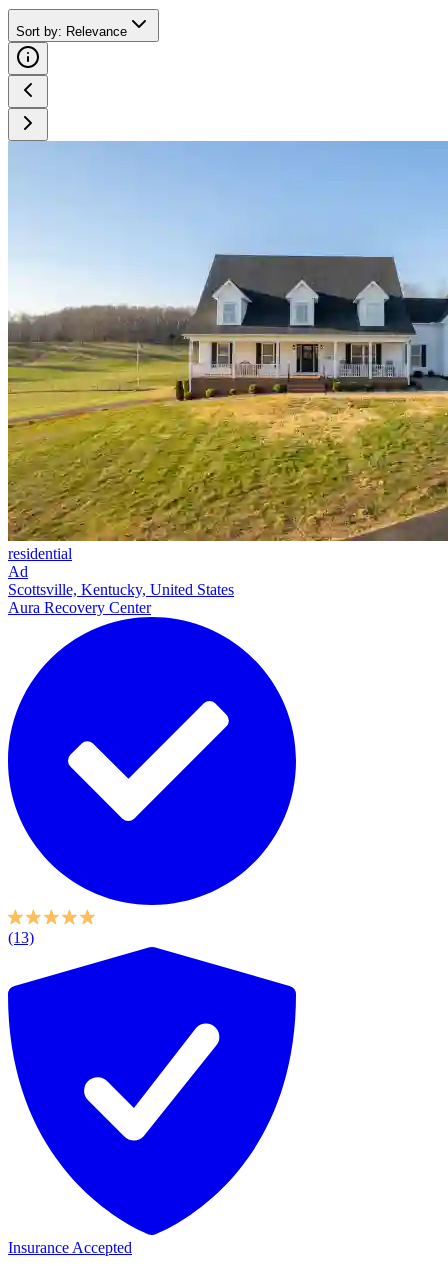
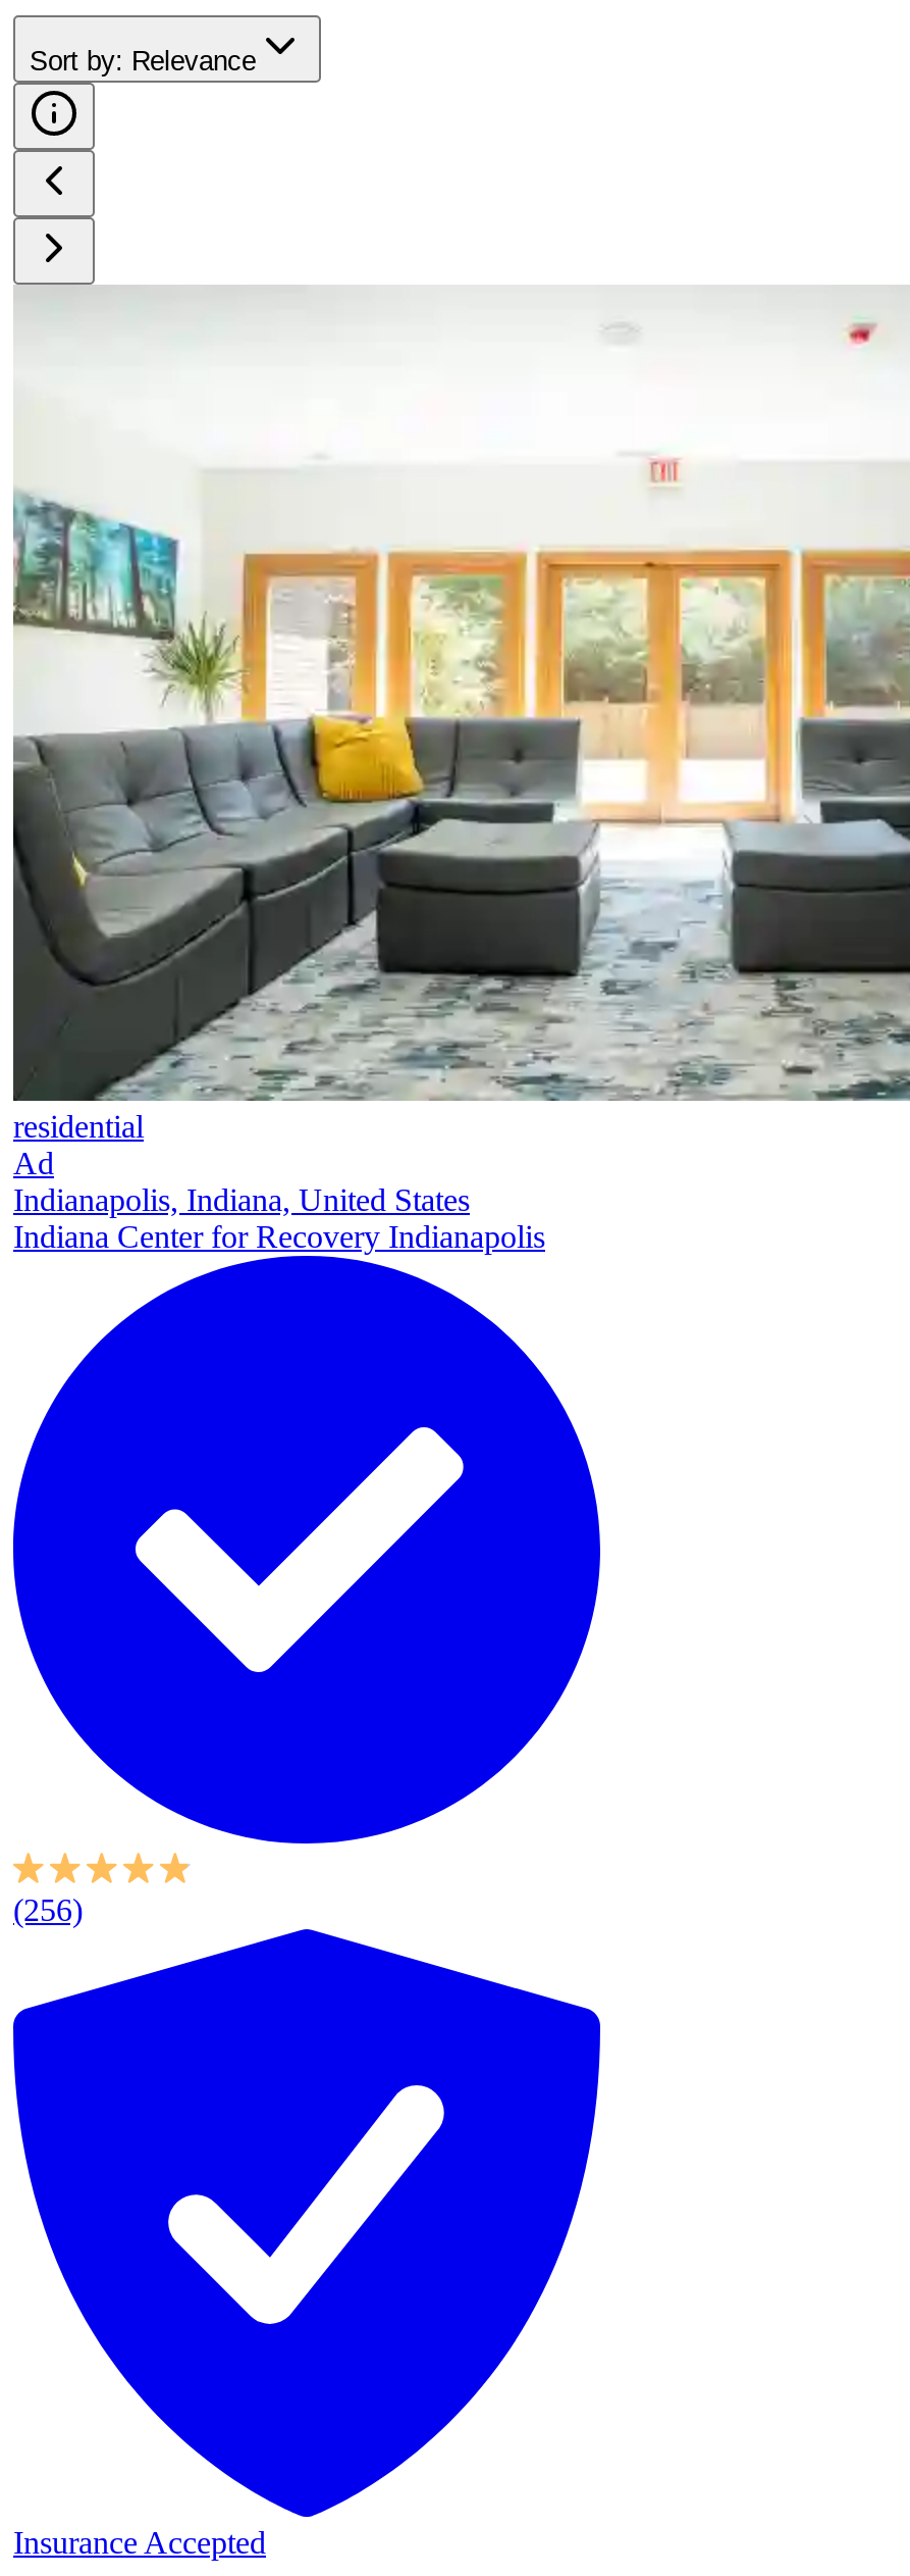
- [image]
- Scottsville, Kentucky, United States
- Aura Recovery Center
+ [image]
+ Indianapolis, Indiana, United States
+ Indiana Center for Recovery Indianapolis

- (13)
+ (256)
